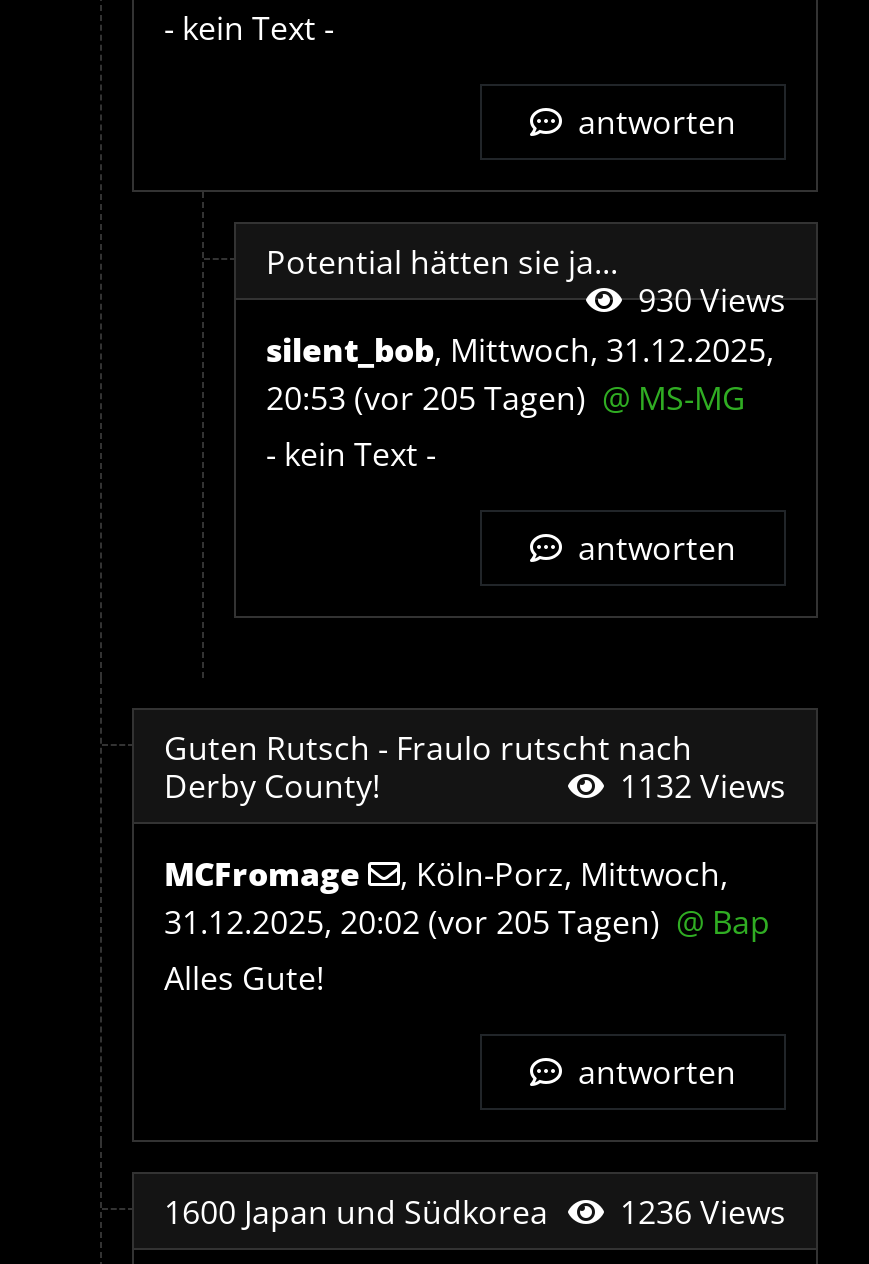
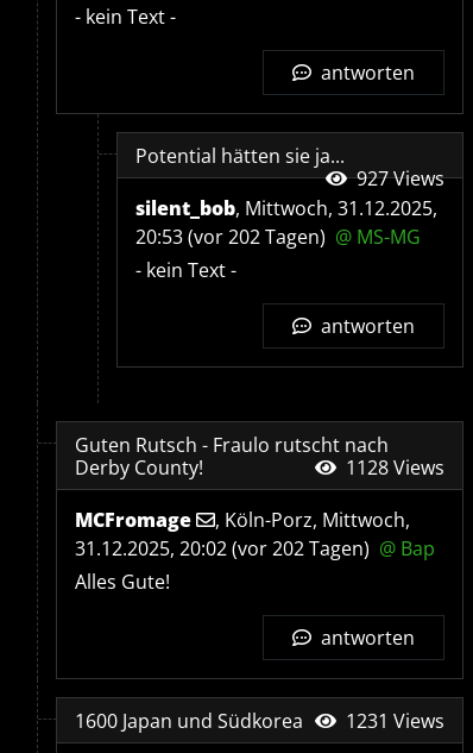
- 930 Views
+ 927 Views

- 20:53 (vor 205 Tagen) @ MS-MG
+ 20:53 (vor 202 Tagen) @ MS-MG

- 1132 Views
+ 1128 Views

- 31.12.2025, 20:02 (vor 205 Tagen) @ Bap
+ 31.12.2025, 20:02 (vor 202 Tagen) @ Bap

- 1600 Japan und Südkorea 1236 Views
+ 1600 Japan und Südkorea 1231 Views
